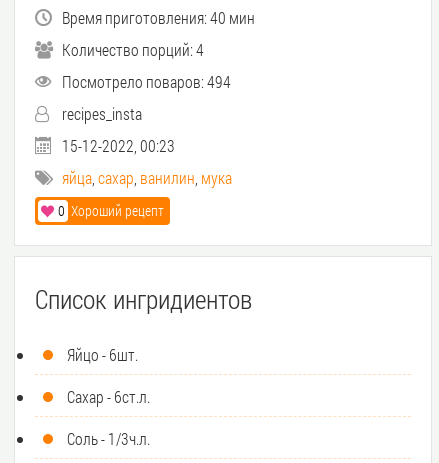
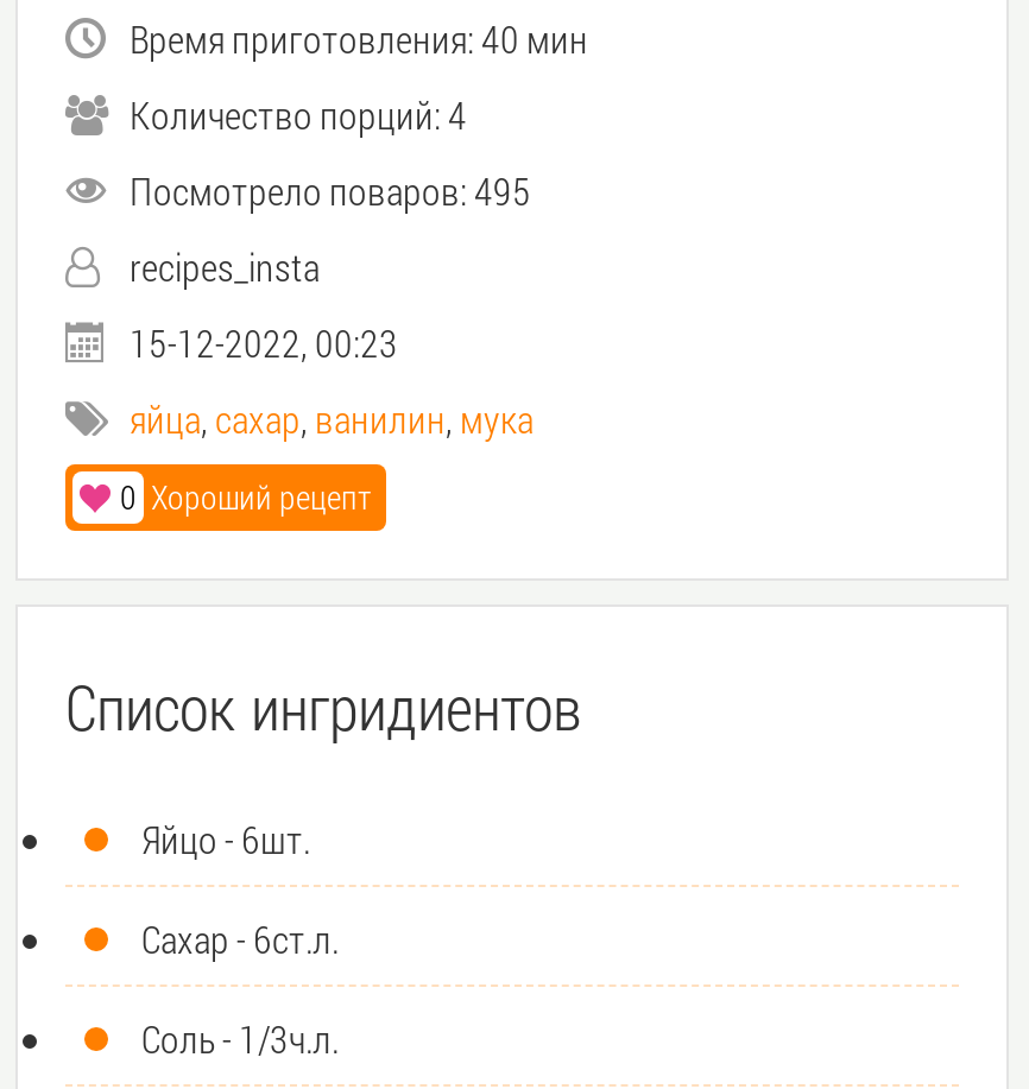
- Посмотрело поваров: 494
+ Посмотрело поваров: 495
